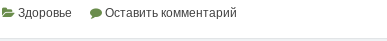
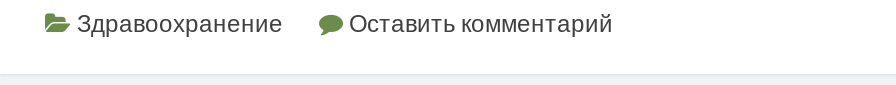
- Здоровье
+ Здравоохранение
